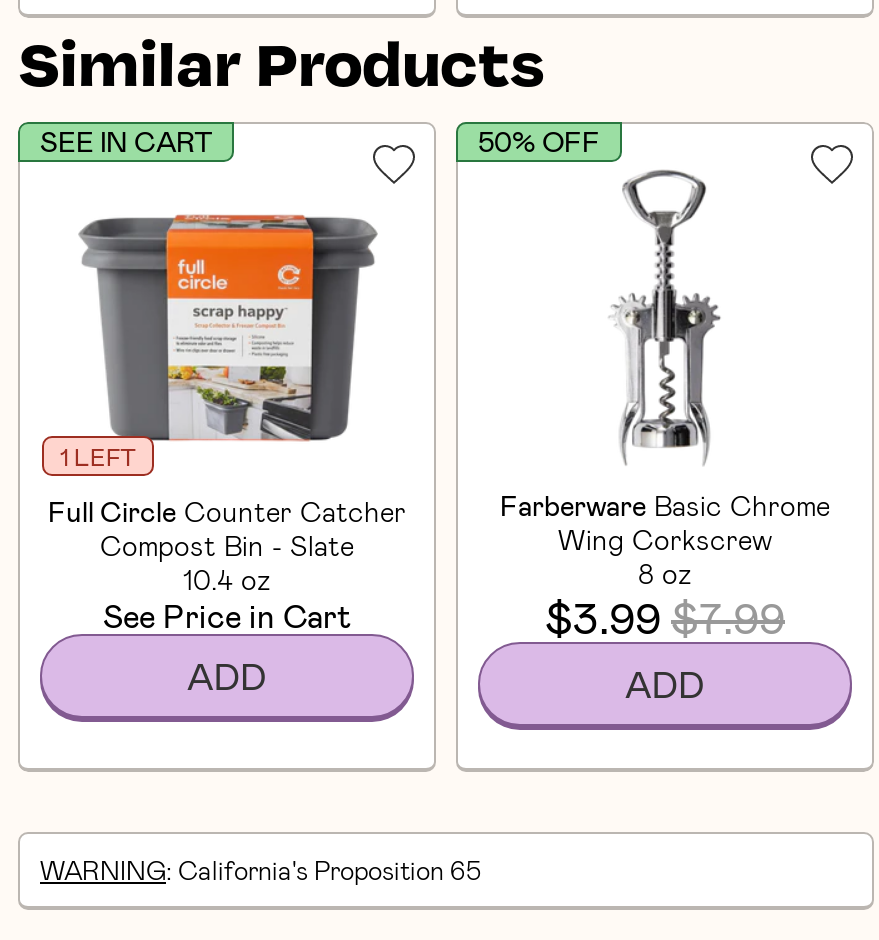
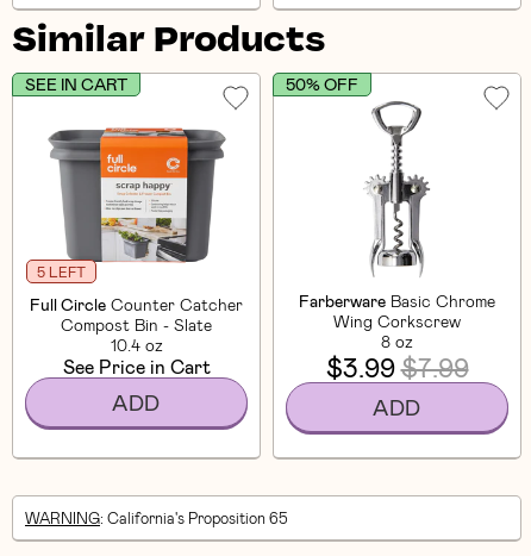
- 1 LEFT
+ 5 LEFT
